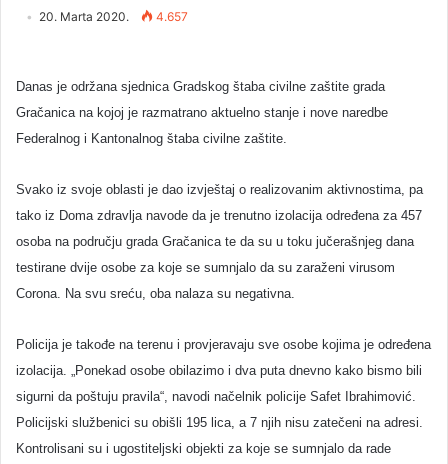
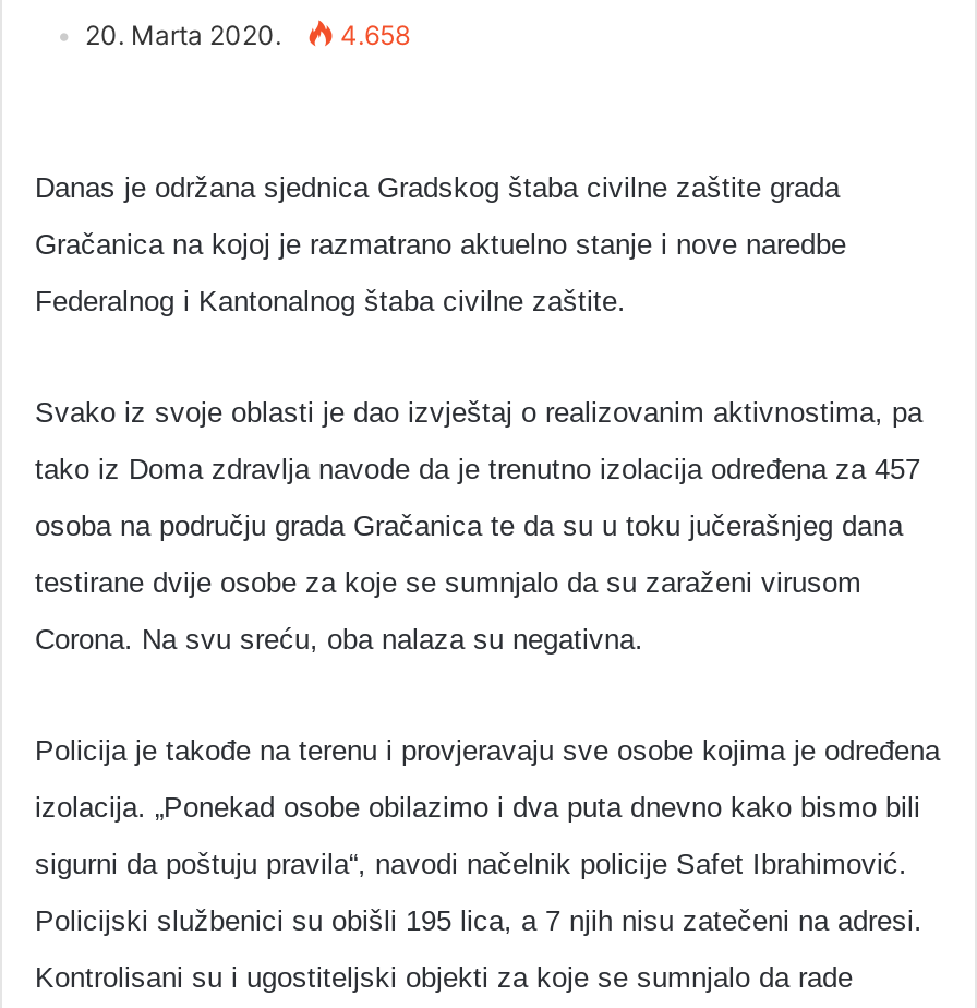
- 20. Marta 2020. 4.657
+ 20. Marta 2020. 4.658
